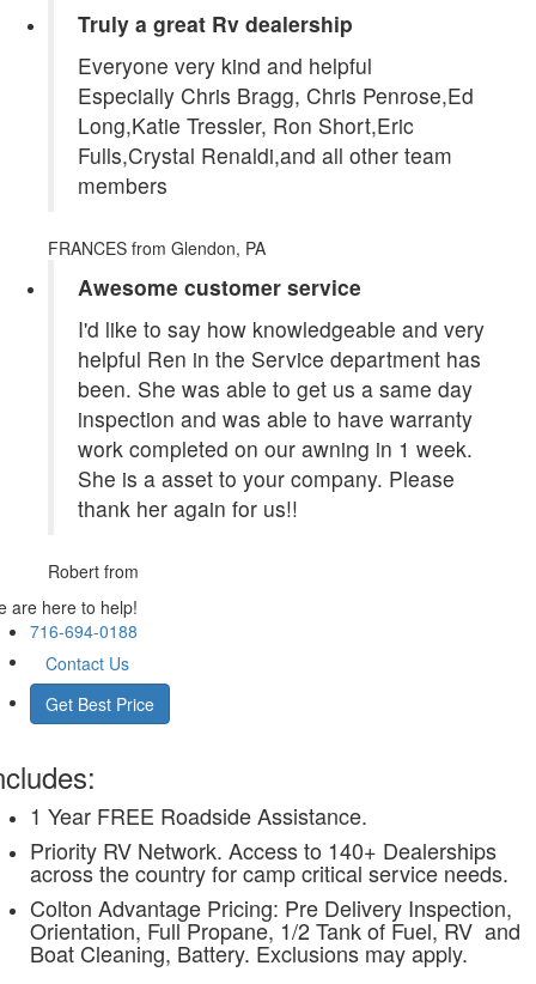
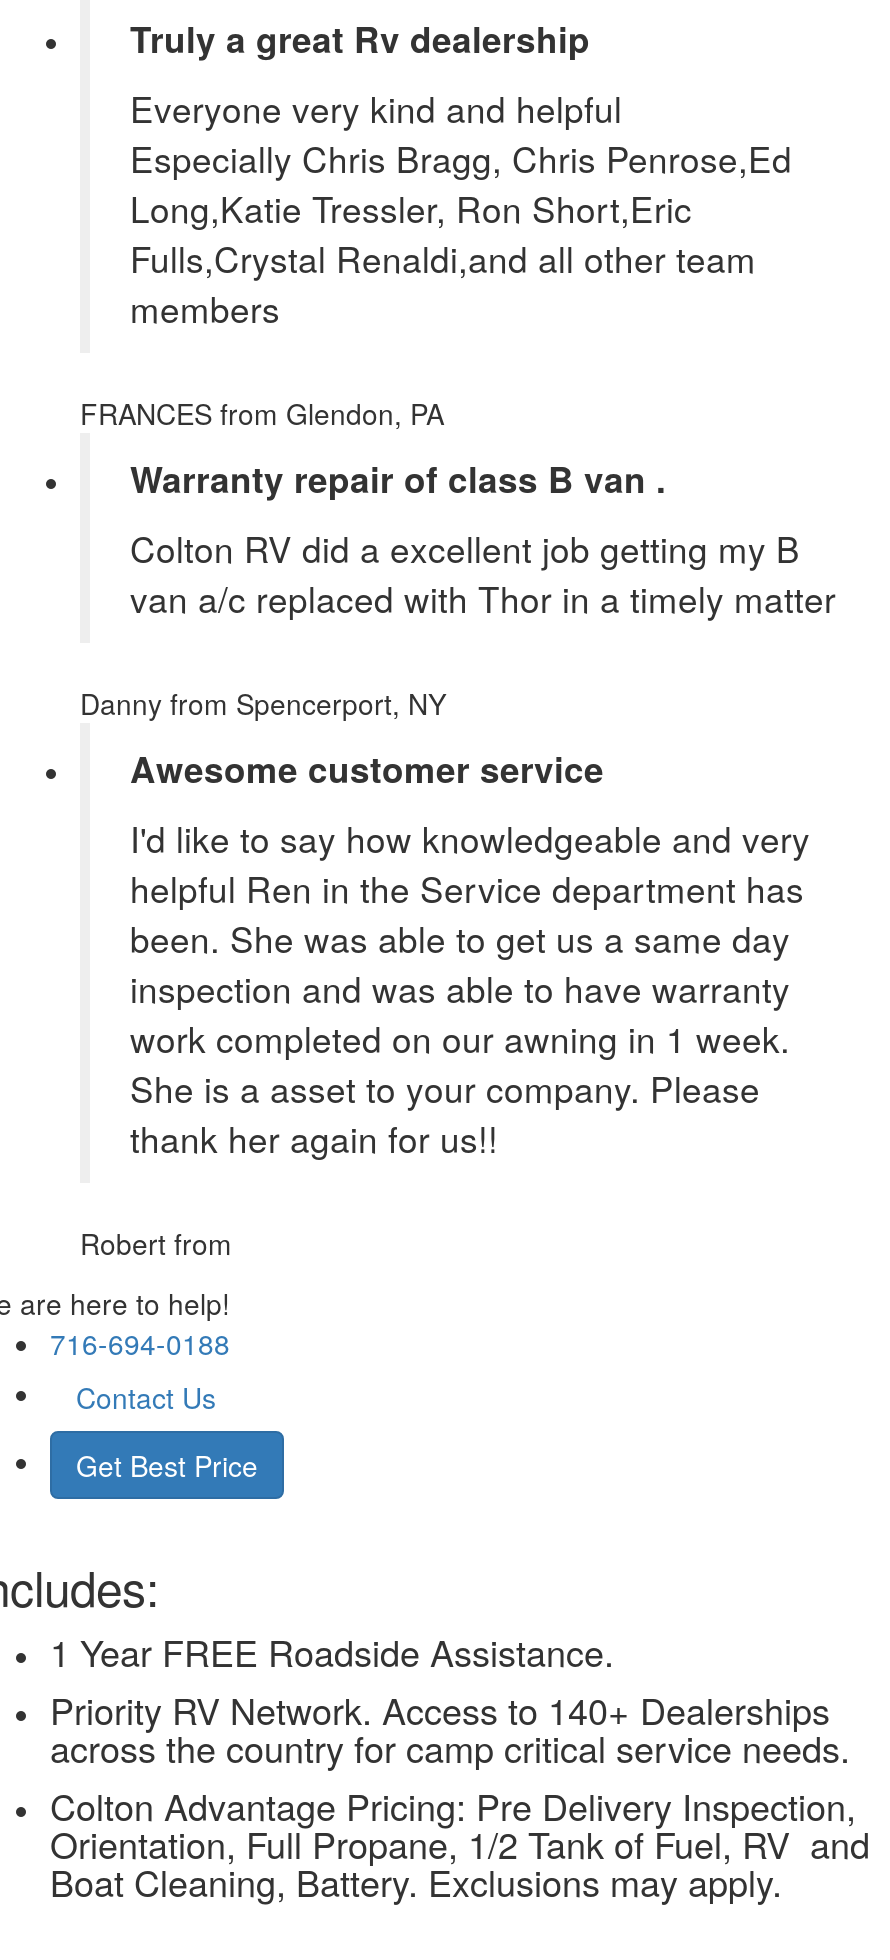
+ Warranty repair of class B van .
+ Colton RV did a excellent job getting my B
+ van a/c replaced with Thor in a timely matter
+ Danny from Spencerport, NY
